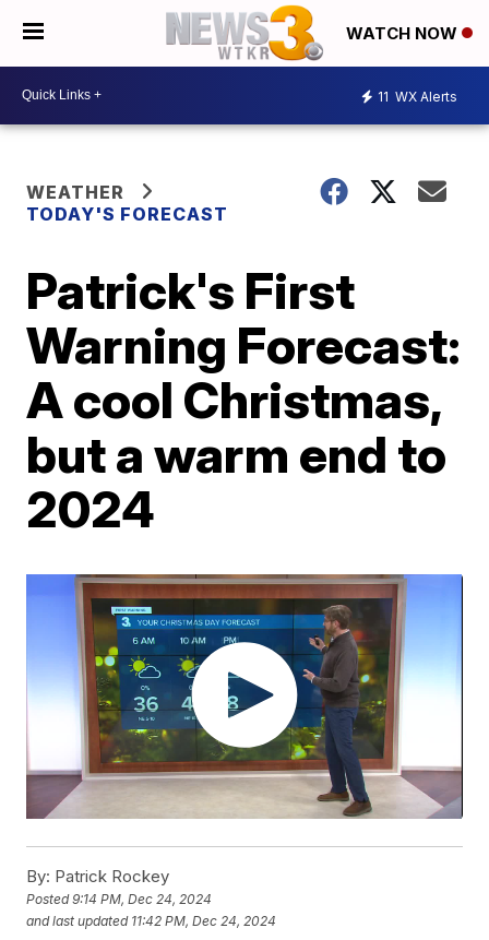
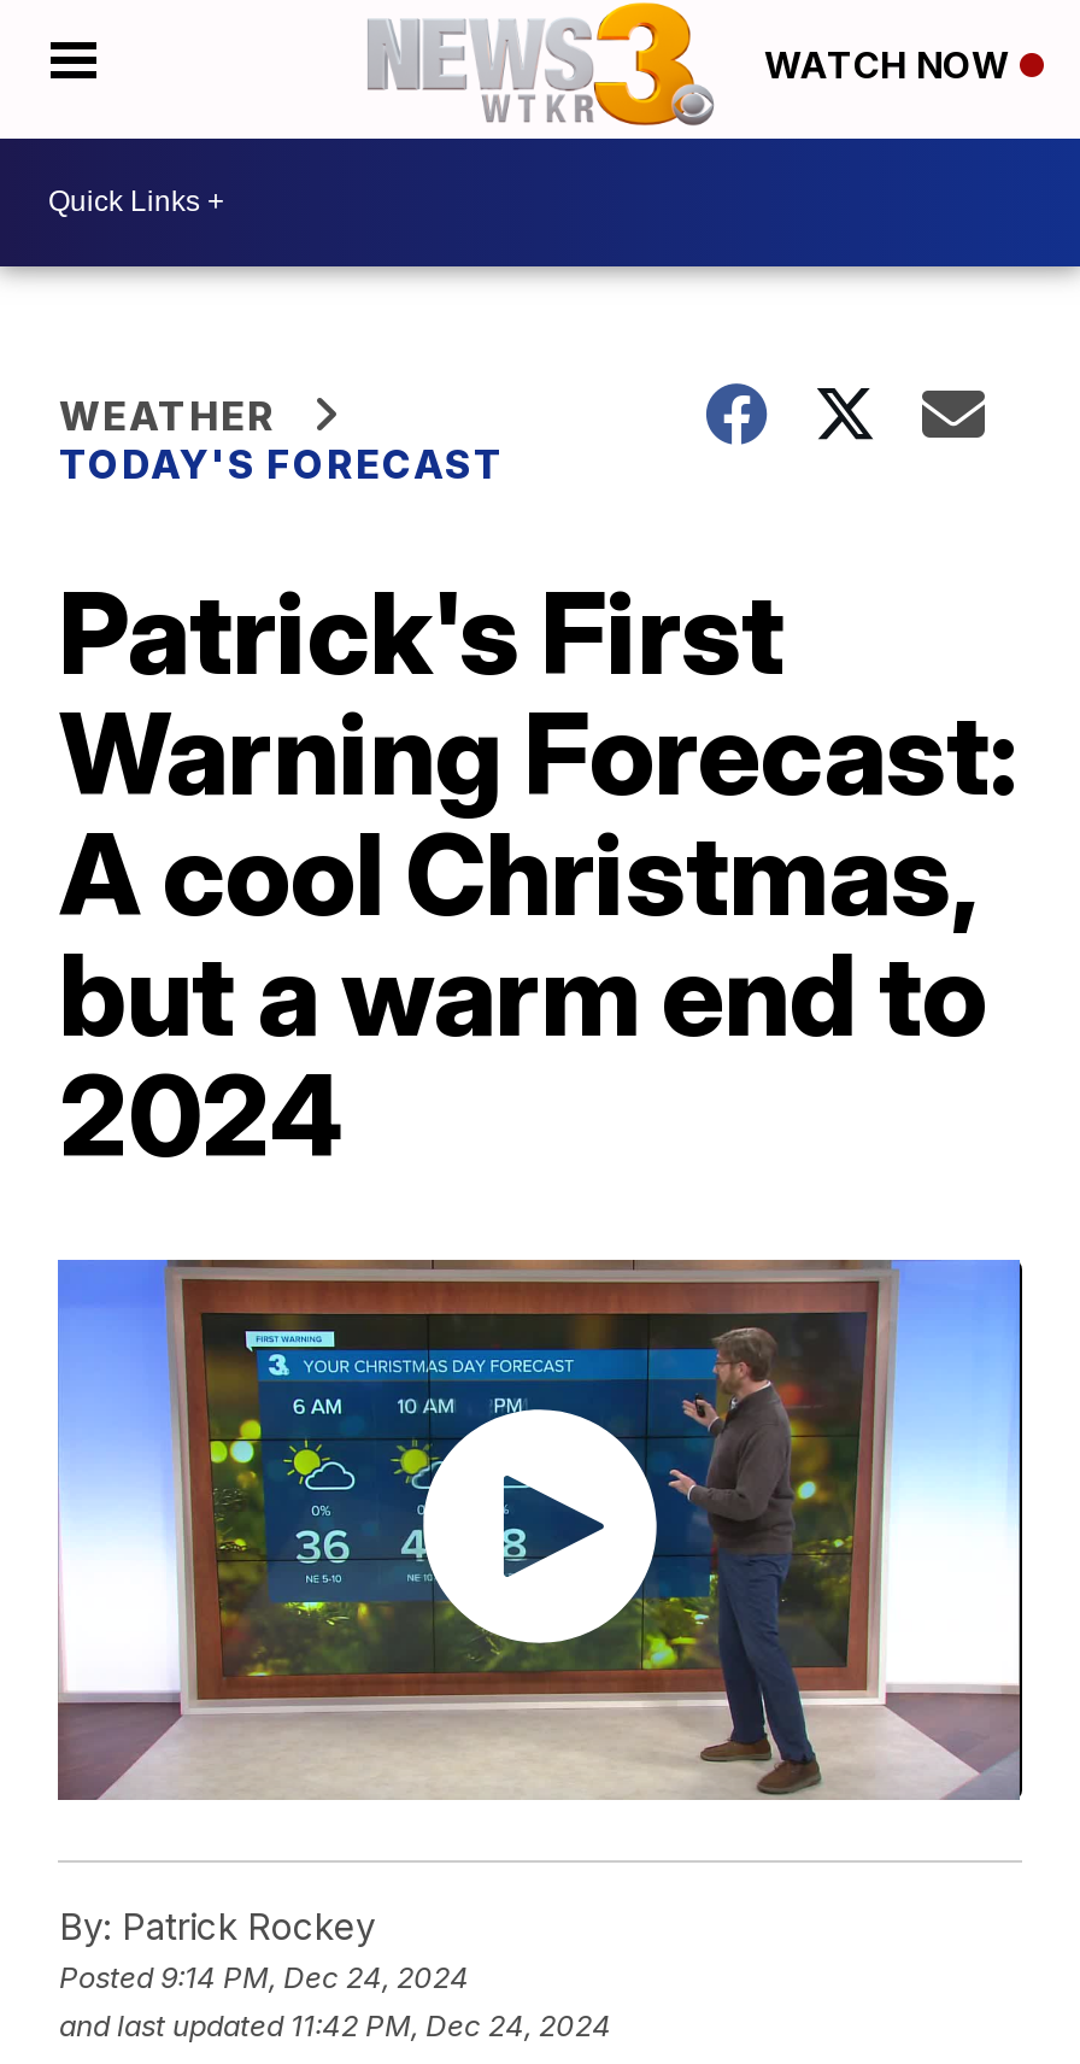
- 11 WX Alerts
